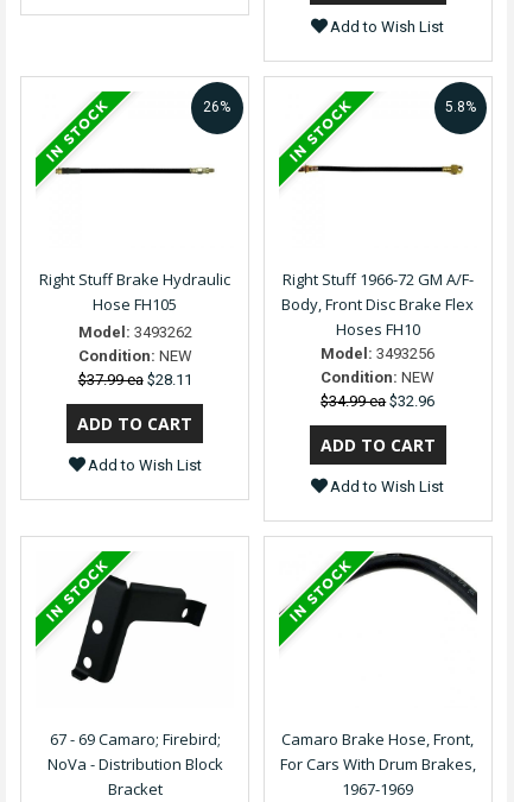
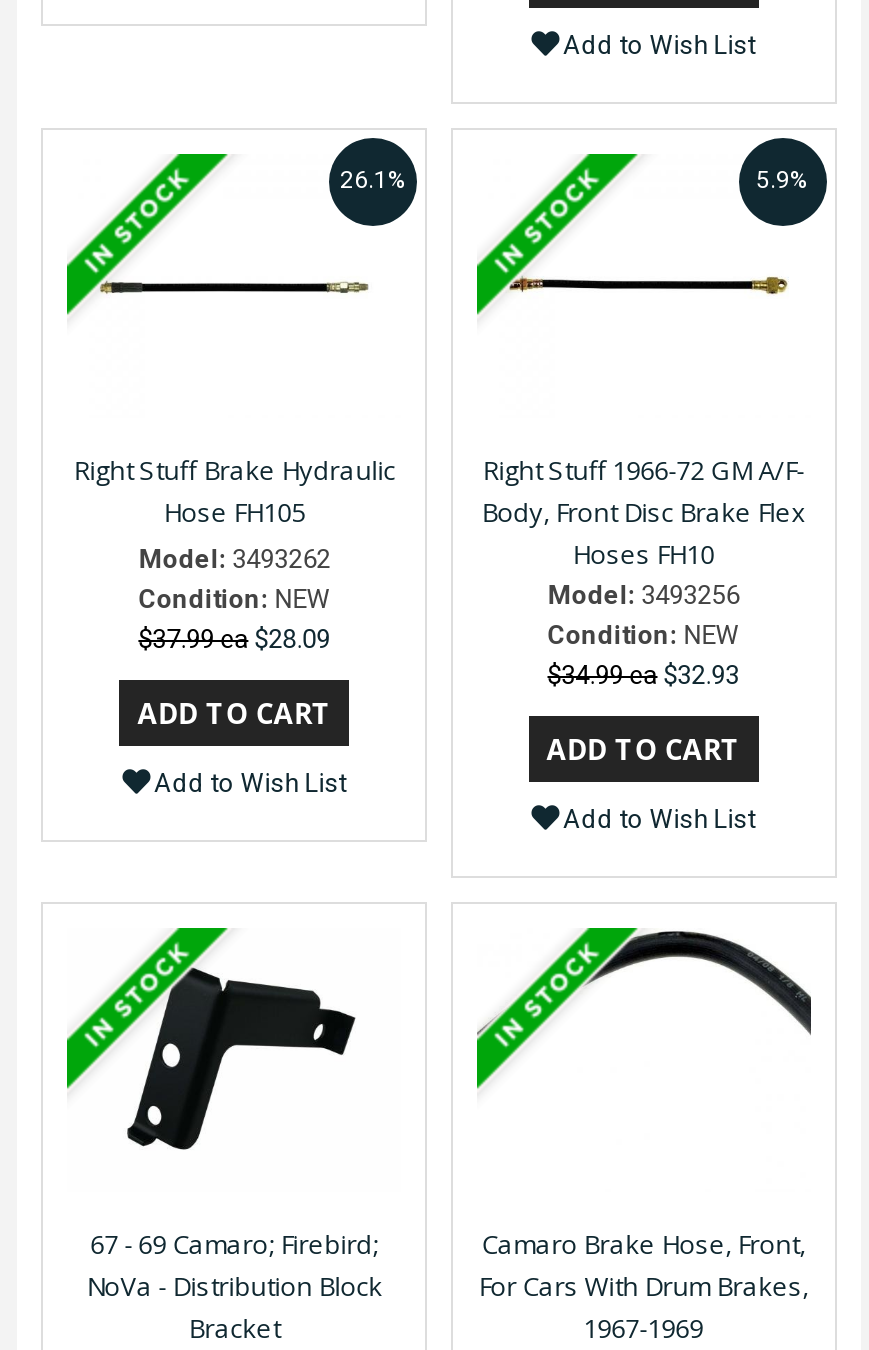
- 26%
+ 26.1%

- 5.8%
+ 5.9%

- $37.99 ea $28.11
+ $37.99 ea $28.09

- $34.99 ea $32.96
+ $34.99 ea $32.93
